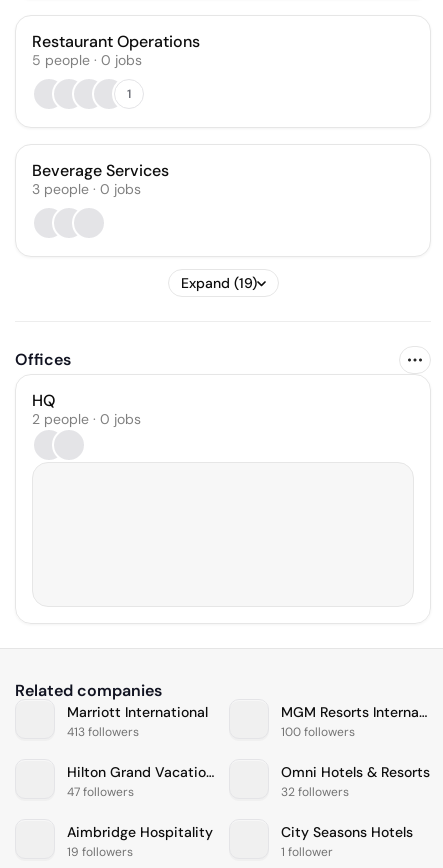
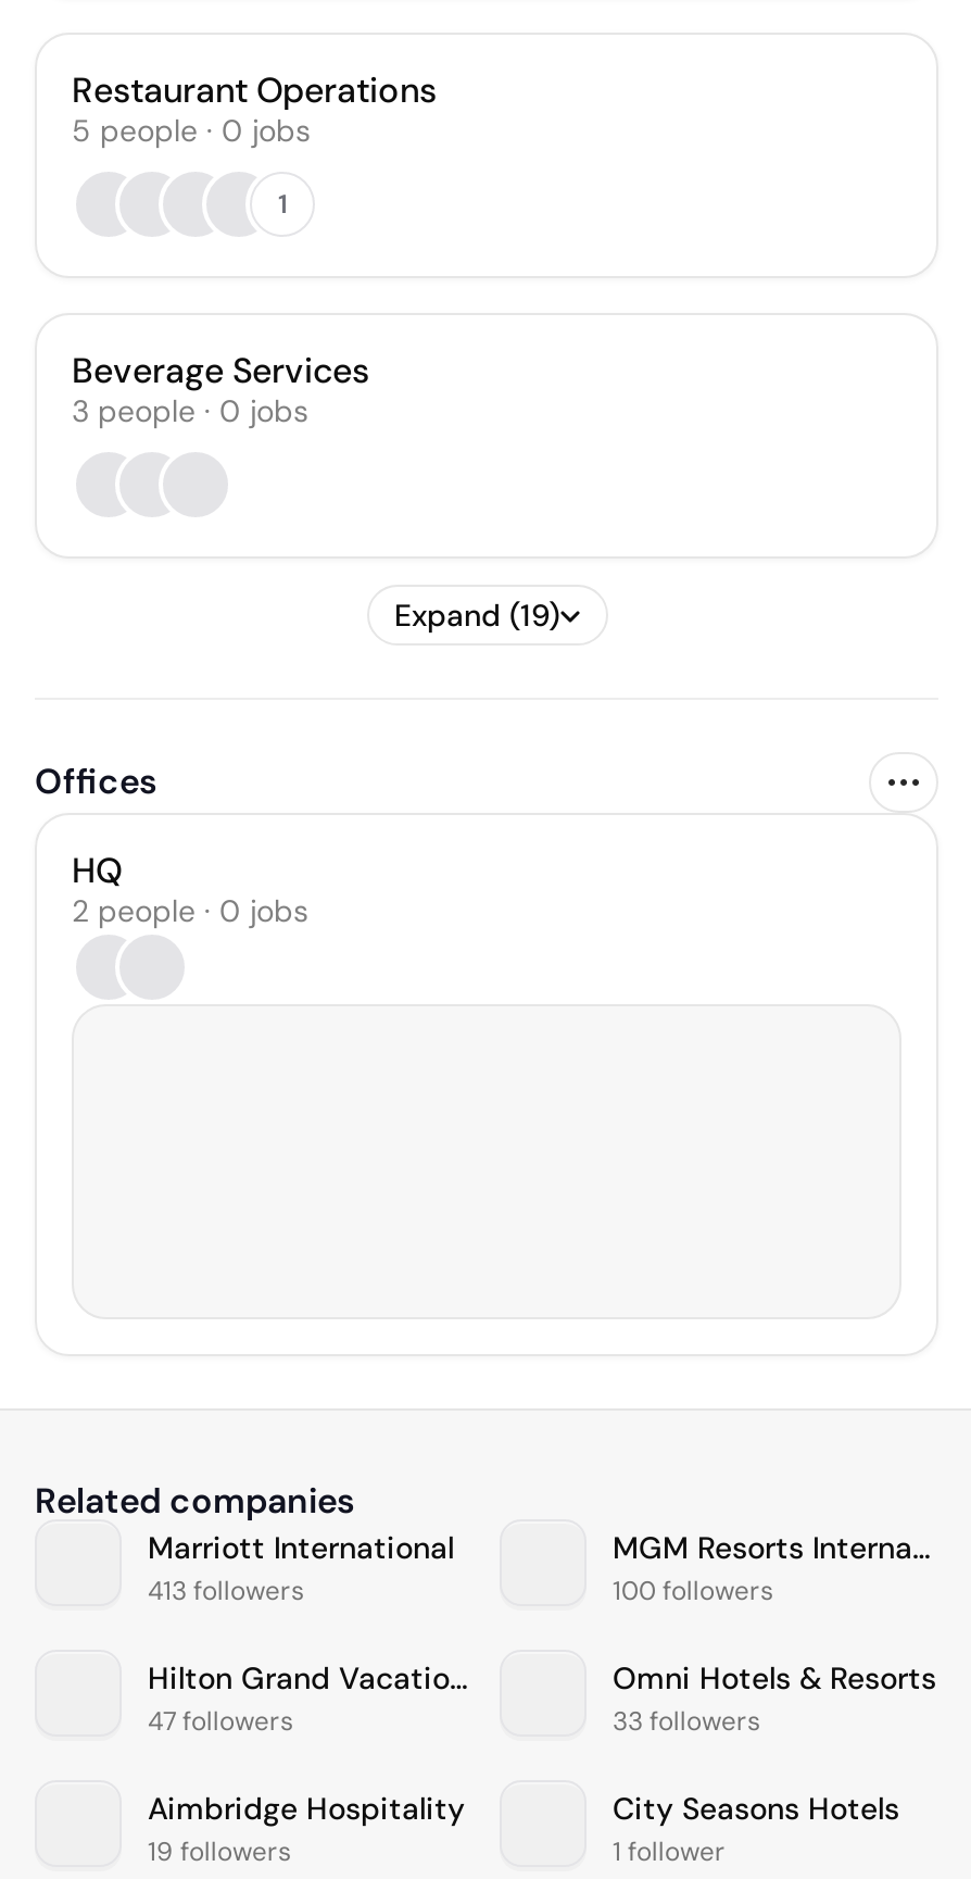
- 32 followers
+ 33 followers
